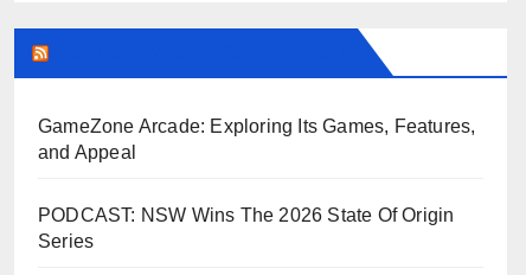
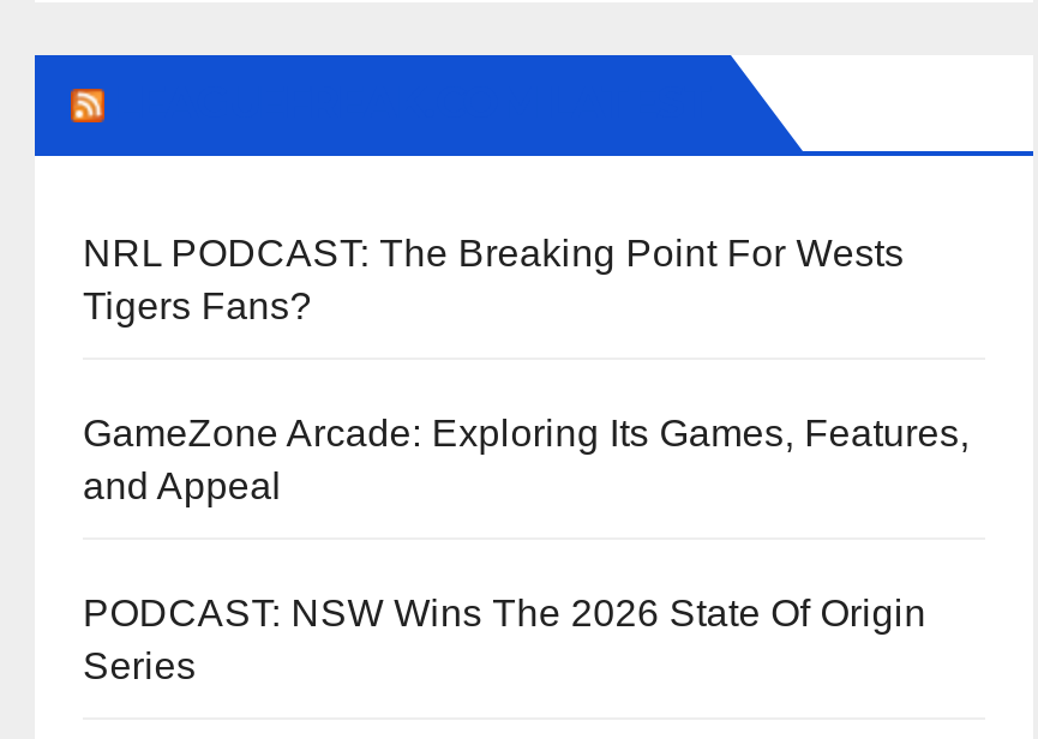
+ NRL PODCAST: The Breaking Point For Wests
+ Tigers Fans?
